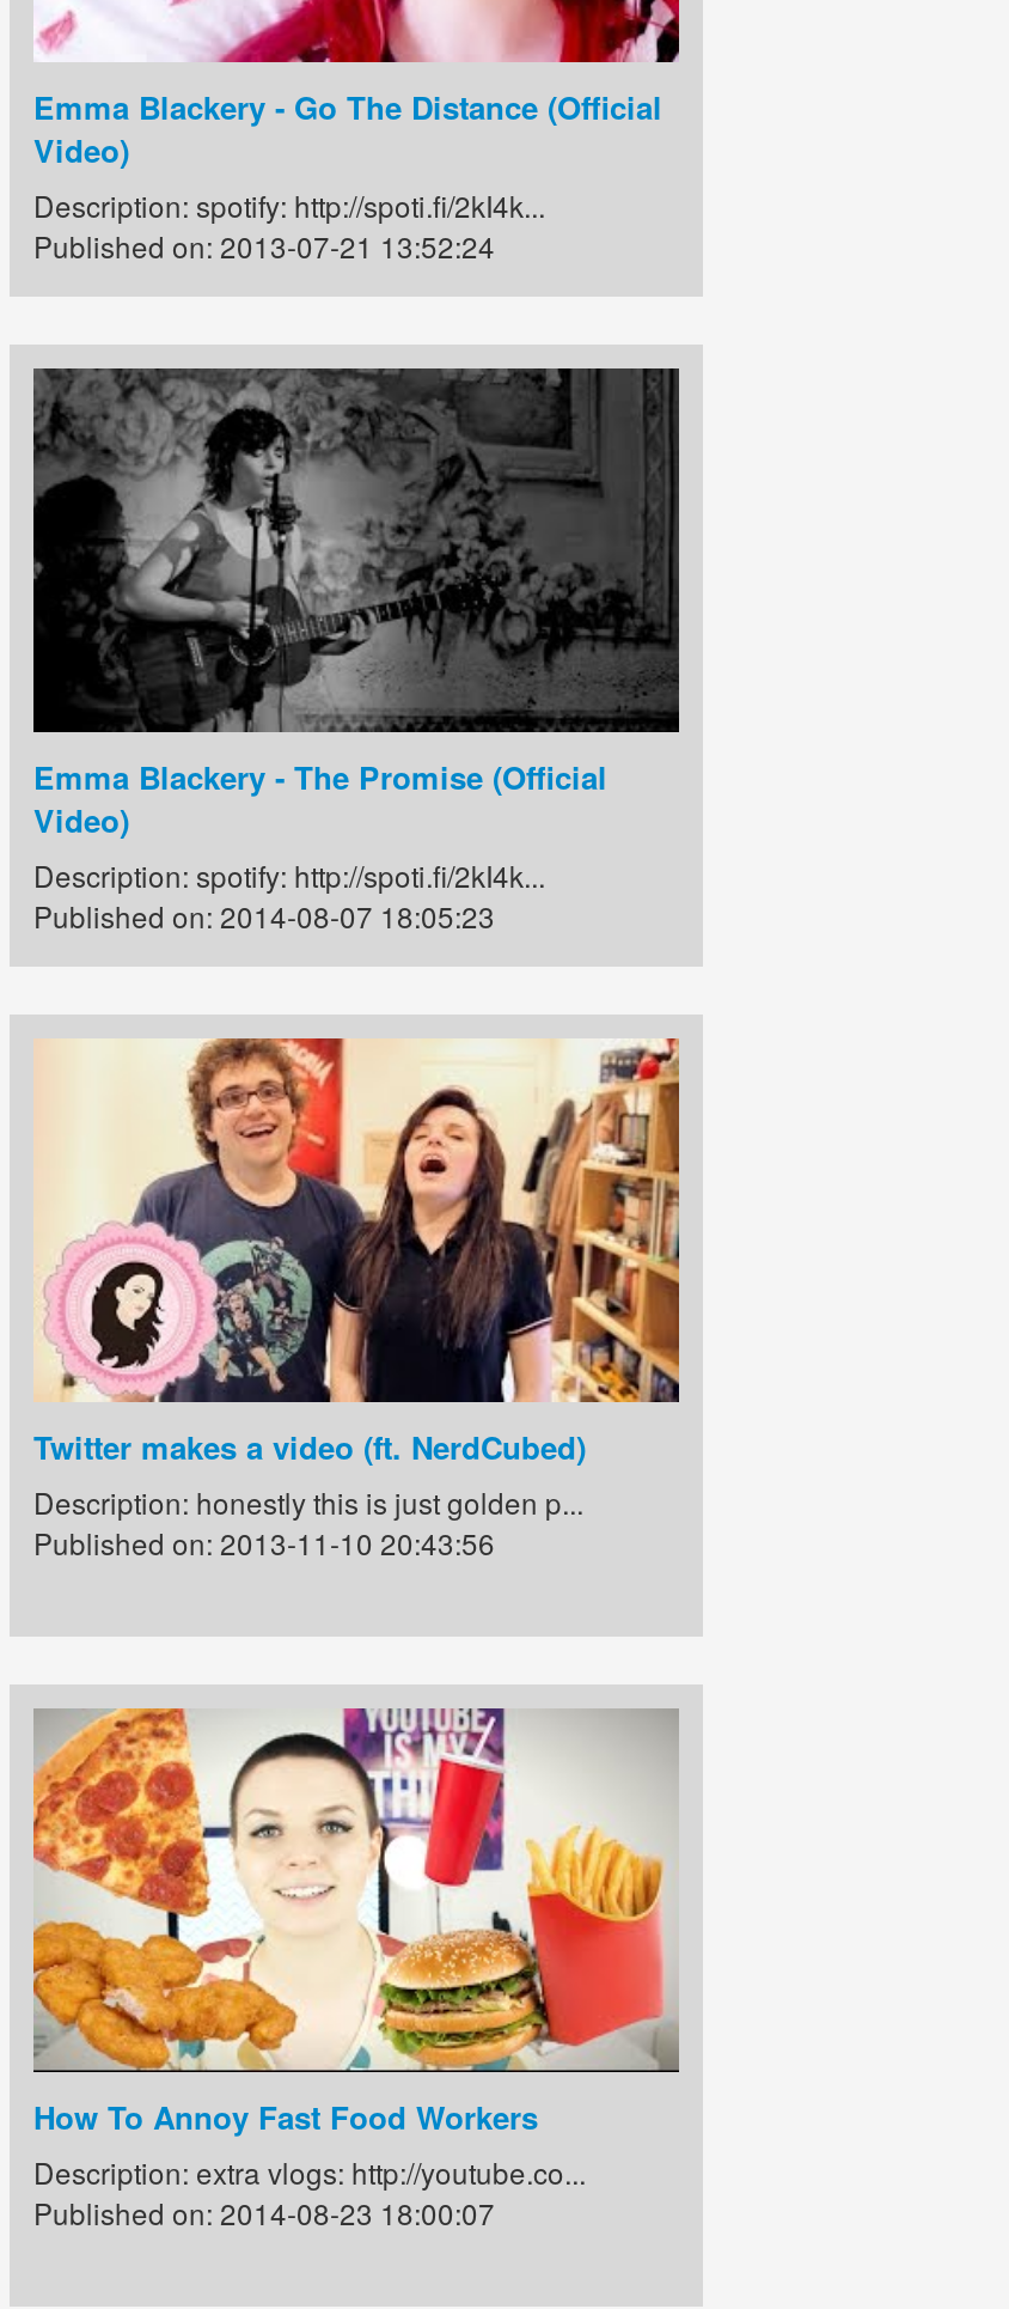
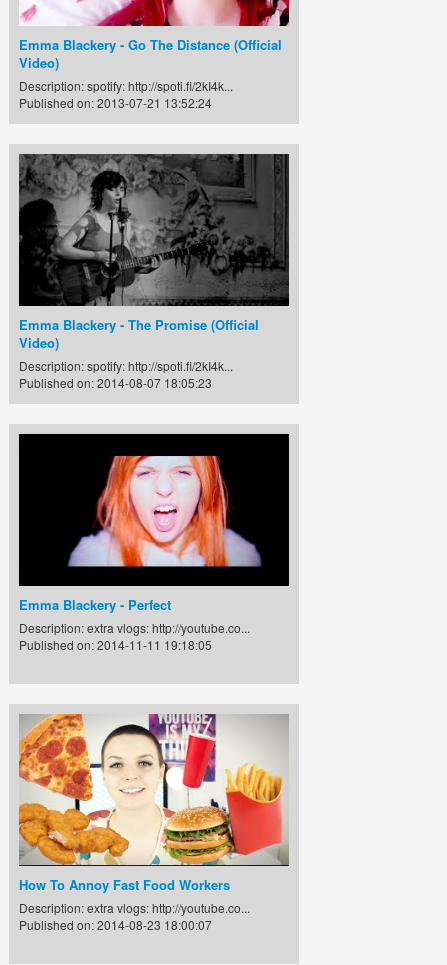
- [image]
- Twitter makes a video (ft. NerdCubed)
- Description: honestly this is just golden p...
- Published on: 2013-11-10 20:43:56
+ [image]
+ Emma Blackery - Perfect
+ Description: extra vlogs: http://youtube.co...
+ Published on: 2014-11-11 19:18:05
